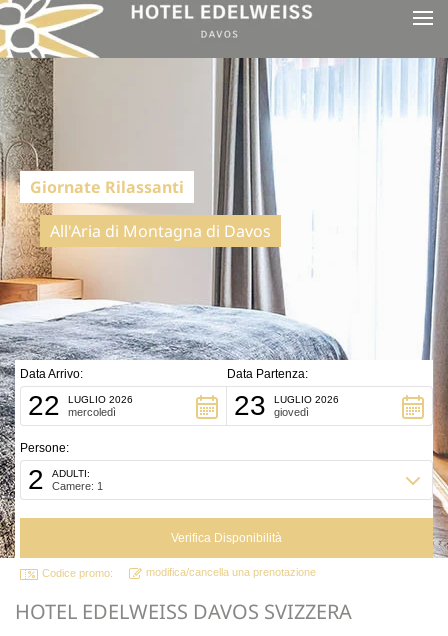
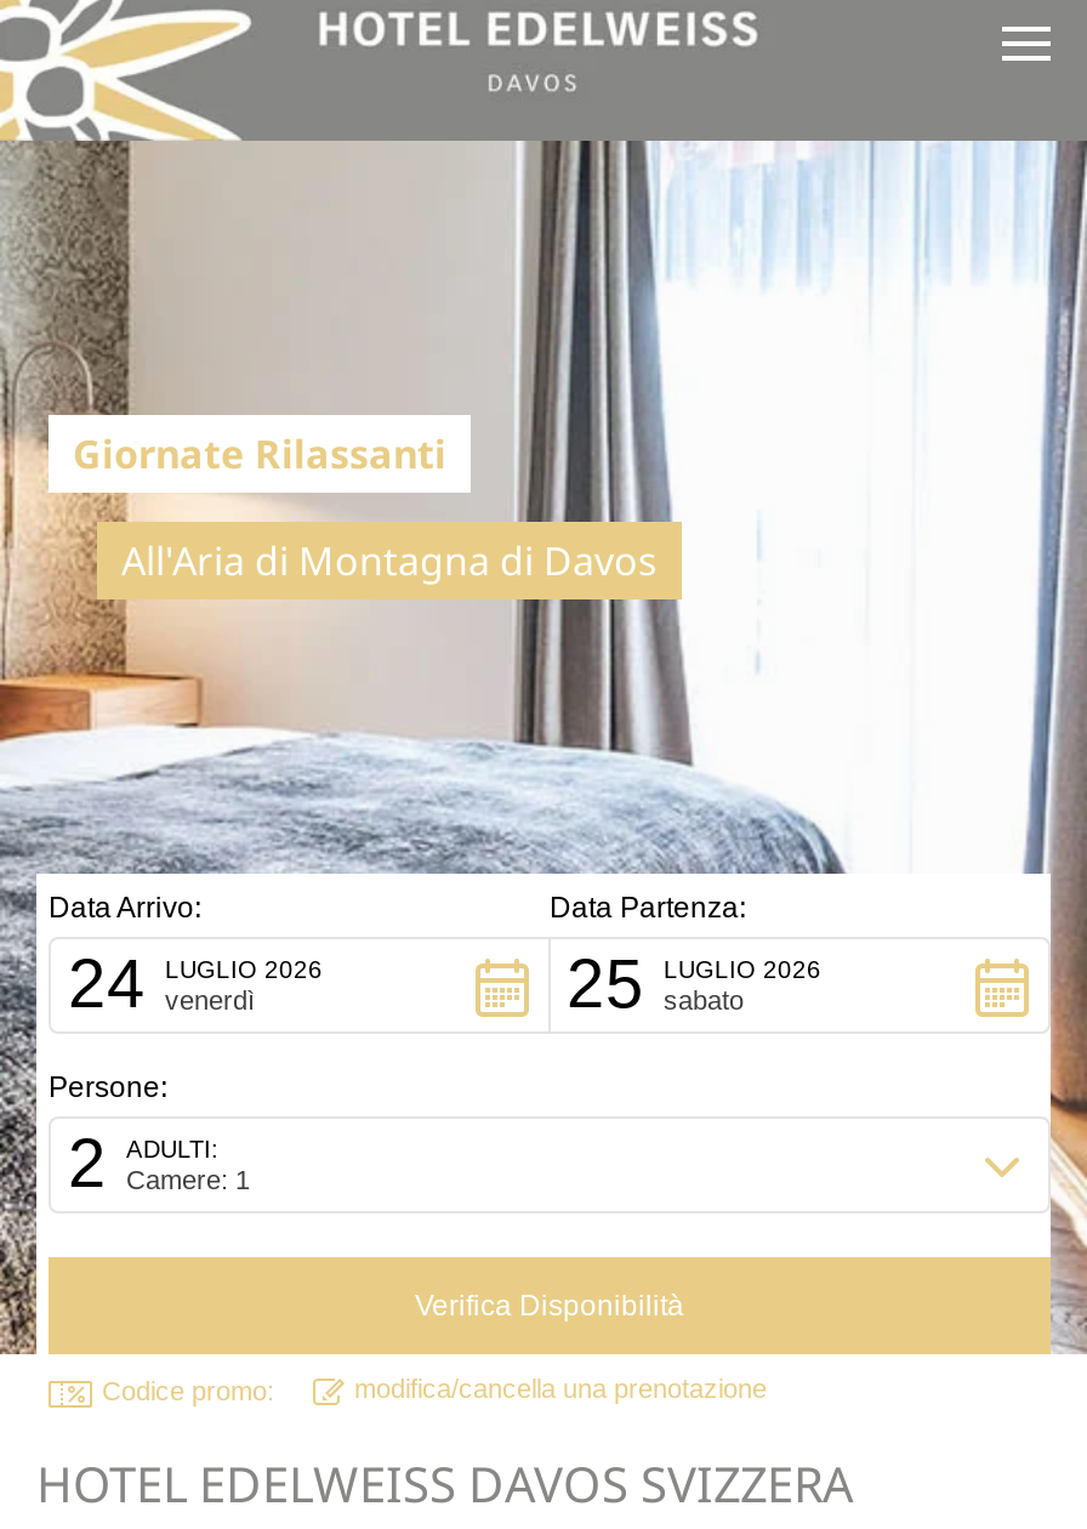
- 22
+ 24

- 23
+ 25

- mercoledì
+ venerdì

- giovedì
+ sabato
